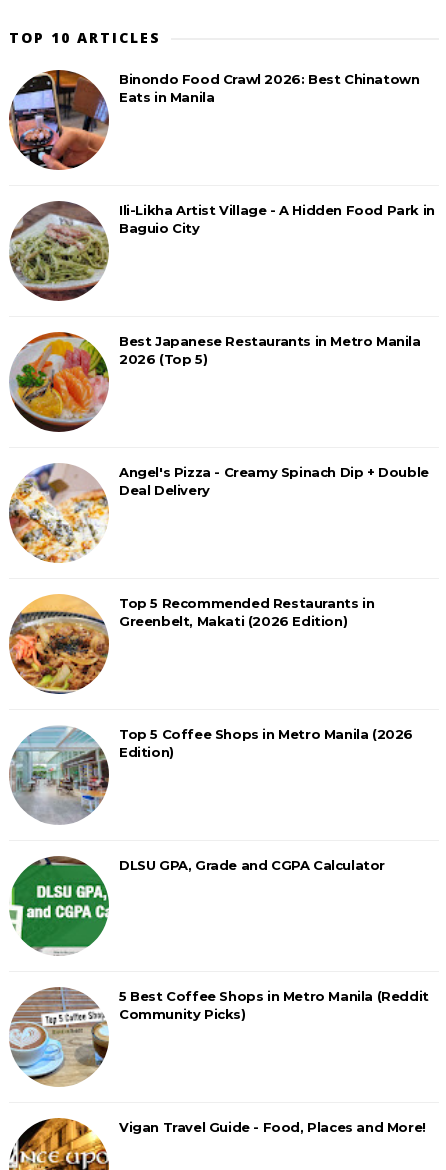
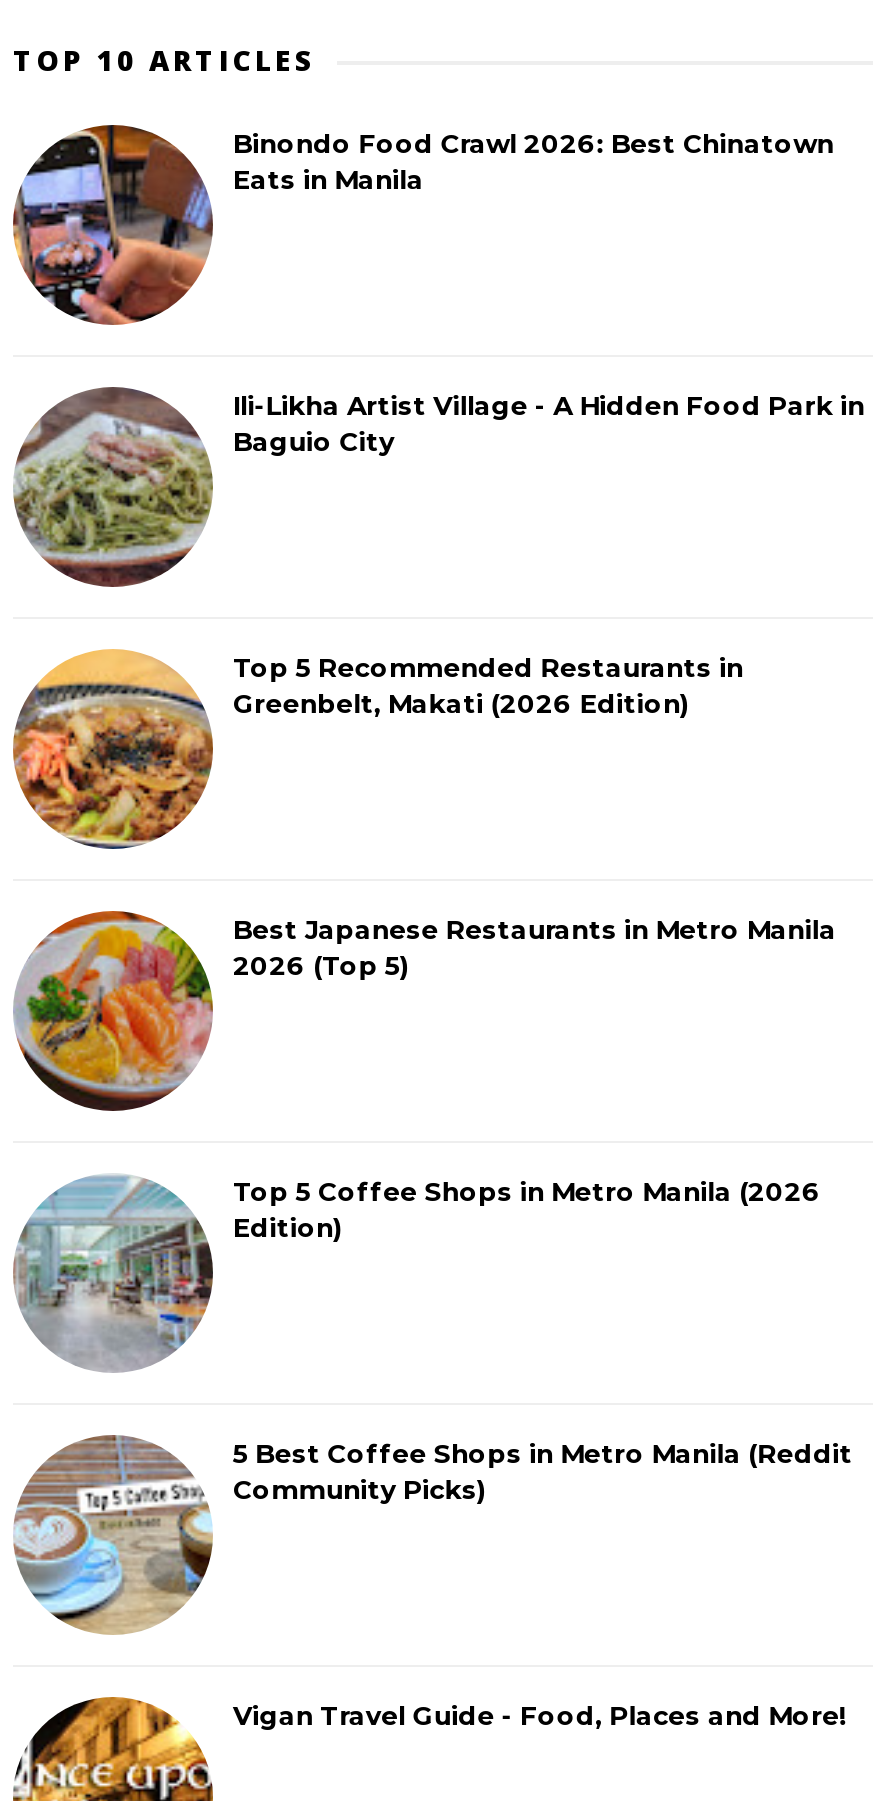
moved down: [image] | Best Japanese Restaurants in Metro Manila | 2026 (Top 5)

- [image]
- Angel's Pizza - Creamy Spinach Dip + Double
- Deal Delivery

moved up: [image] | Top 5 Recommended Restaurants in | Greenbelt, Makati (2026 Edition)

- [image]
- DLSU GPA, Grade and CGPA Calculator
